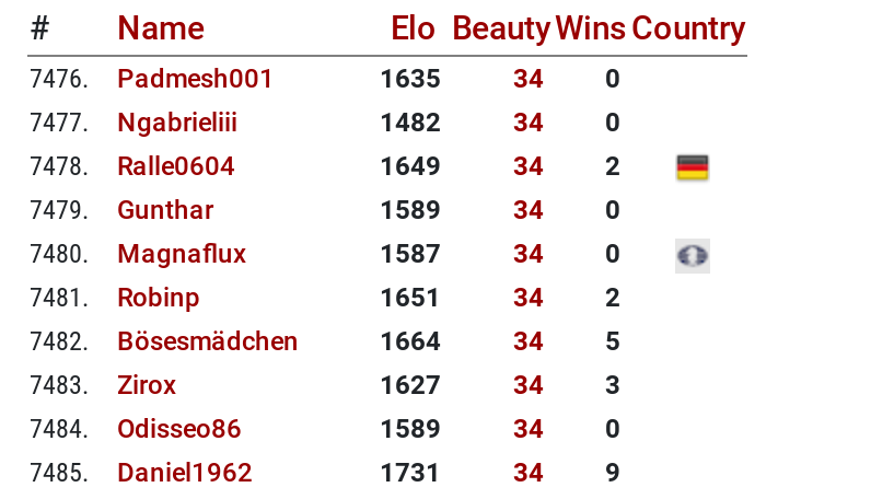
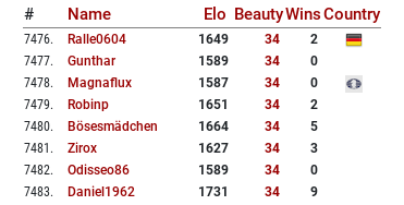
- Padmesh001
- 1635
- 34
- 0
- 7477.
- Ngabrieliii
- 1482
- 34
- 0
- 7478.

- 7479. Gunthar
+ 7477. Gunthar

- 7480. Magnaflux
+ 7478. Magnaflux

- 7481. Robinp
+ 7479. Robinp

- 7482. Bösesmädchen
+ 7480. Bösesmädchen

- 7483. Zirox
+ 7481. Zirox

- 7484. Odisseo86
+ 7482. Odisseo86

- 7485. Daniel1962
+ 7483. Daniel1962
